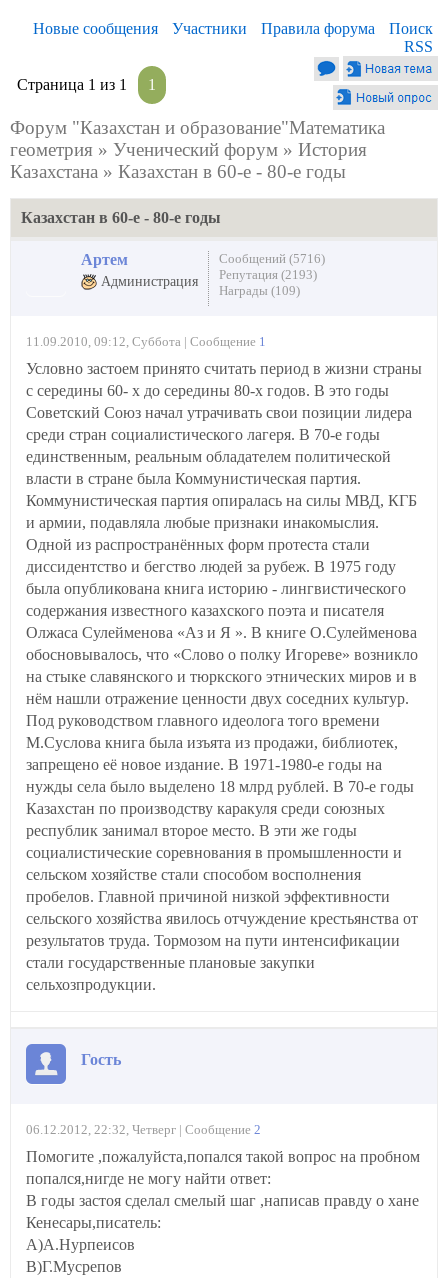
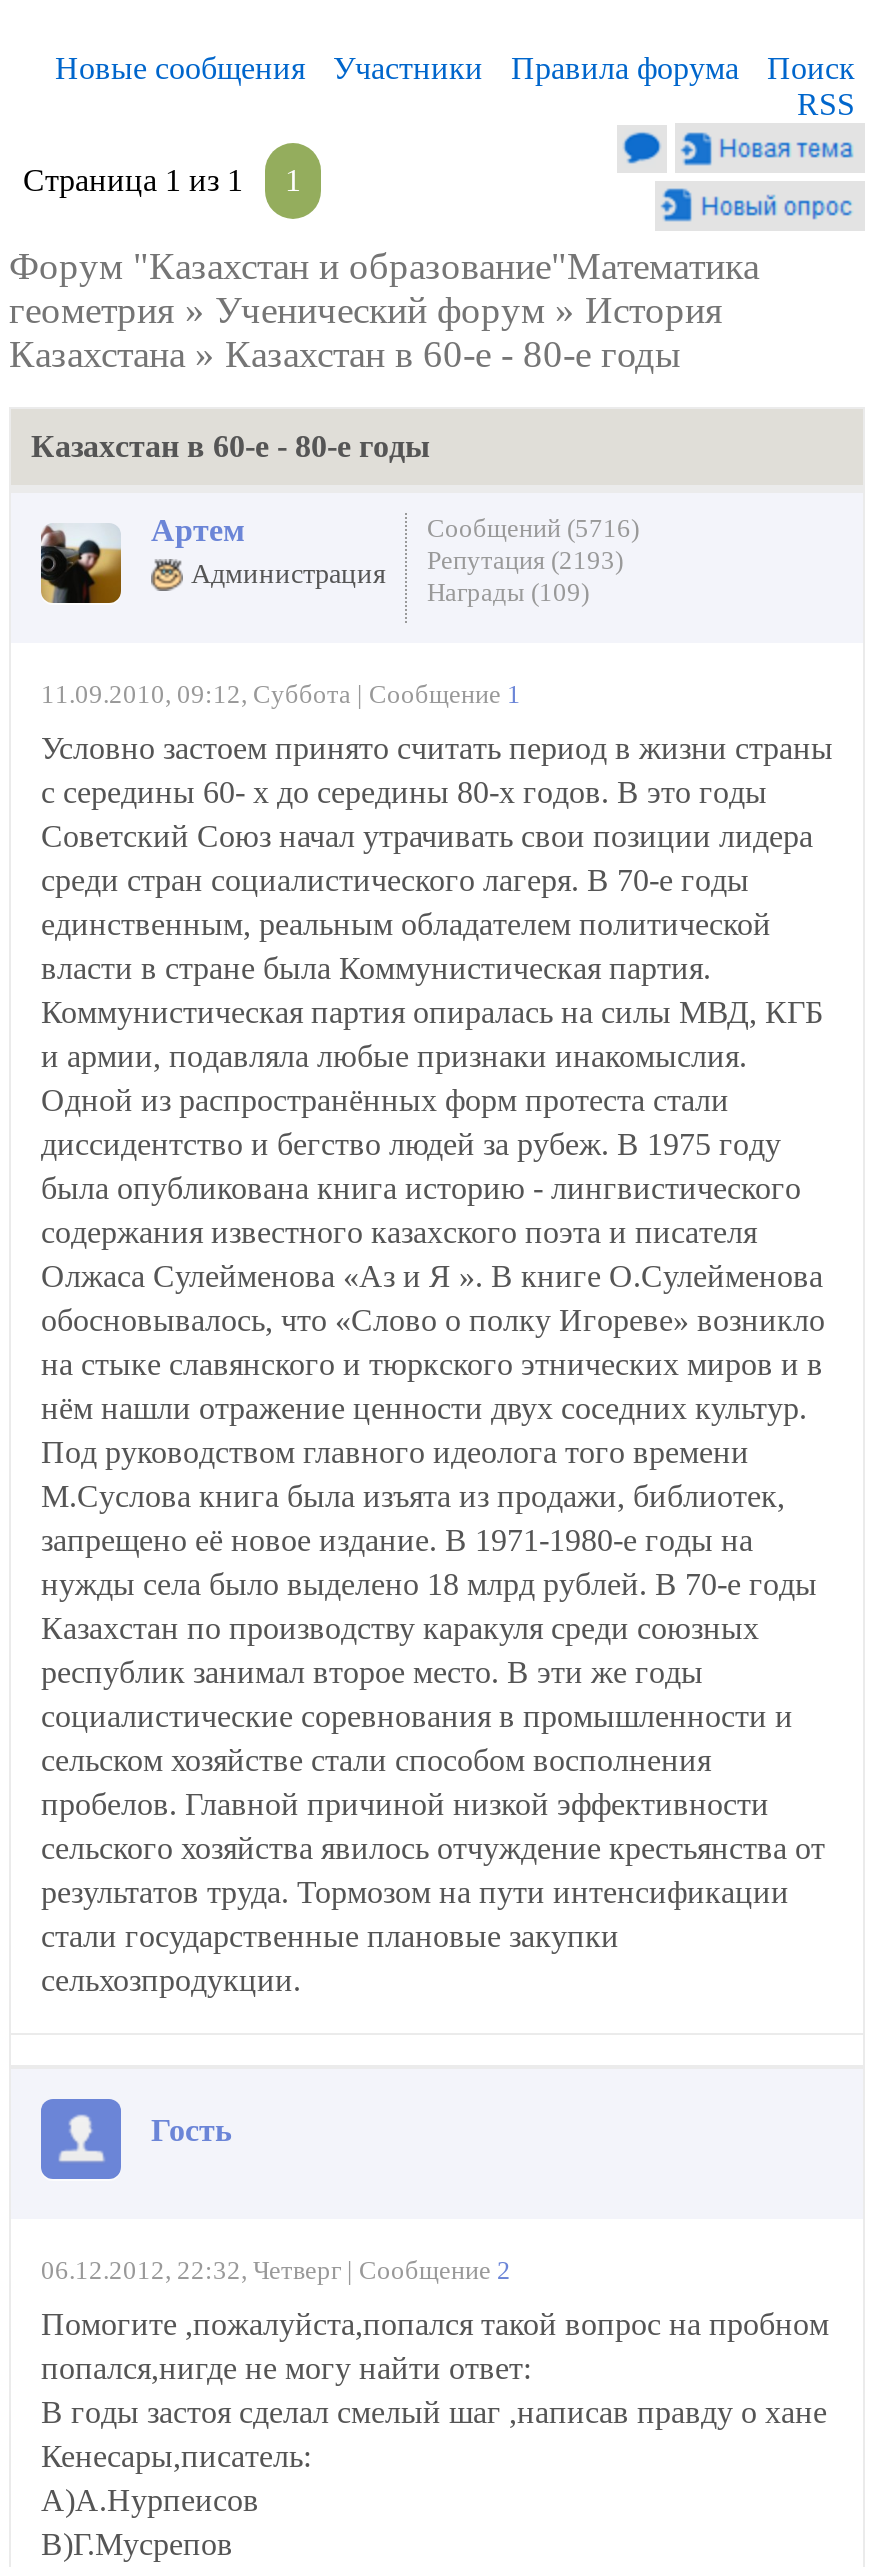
+ [image]
